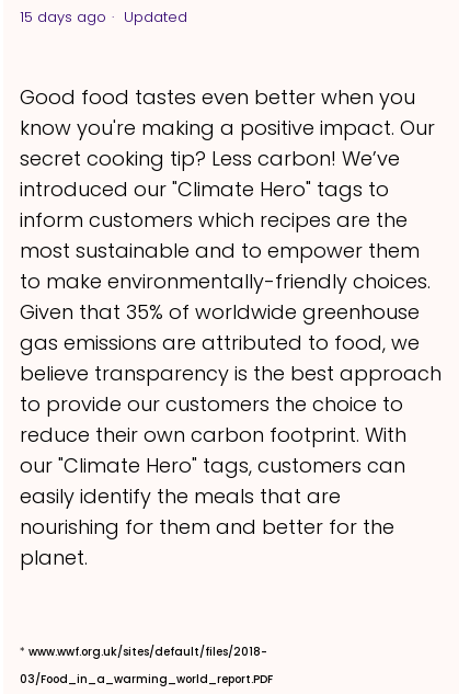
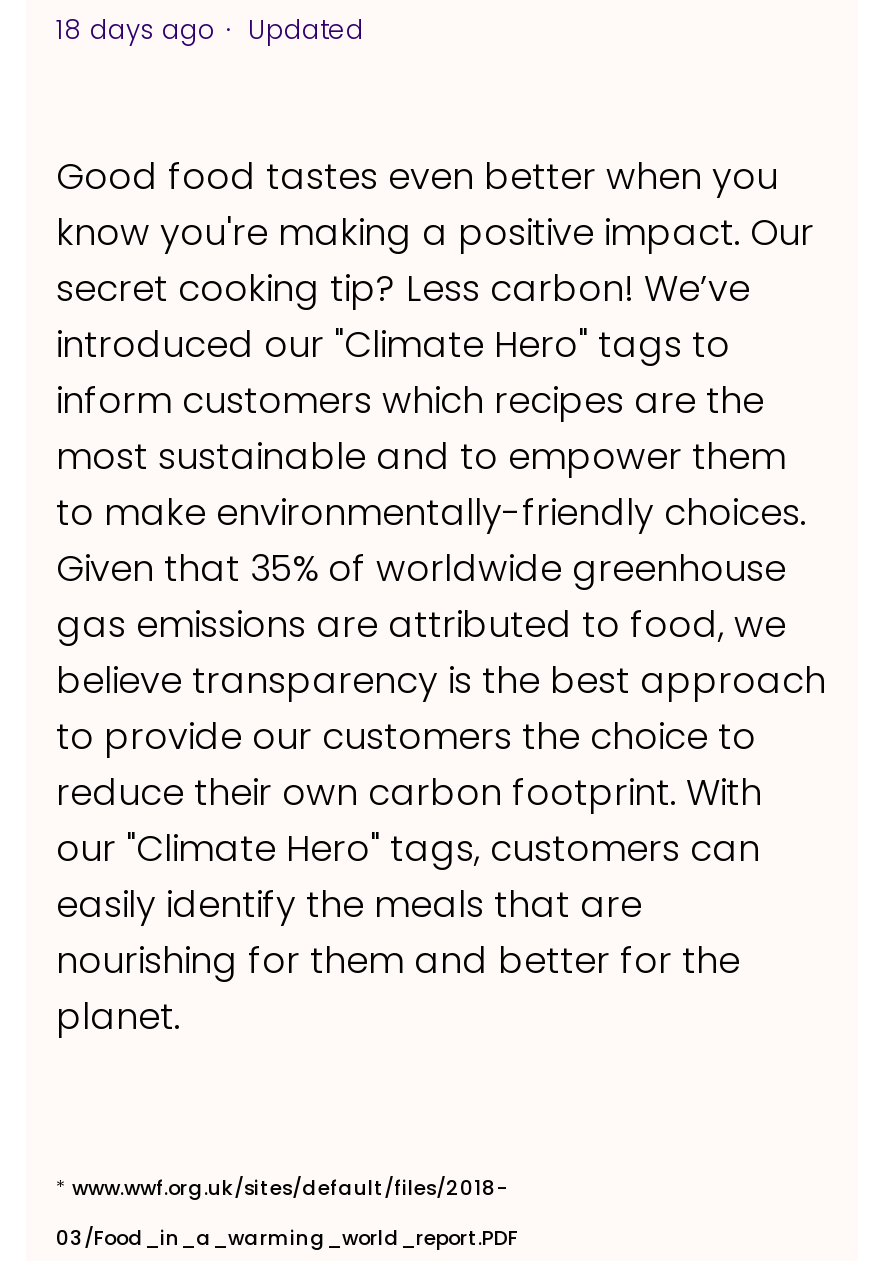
- 15 days ago Updated
+ 18 days ago Updated
